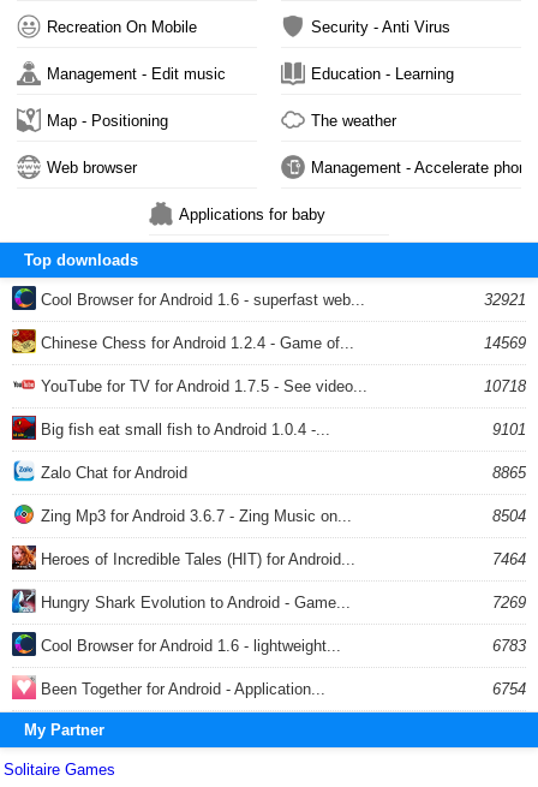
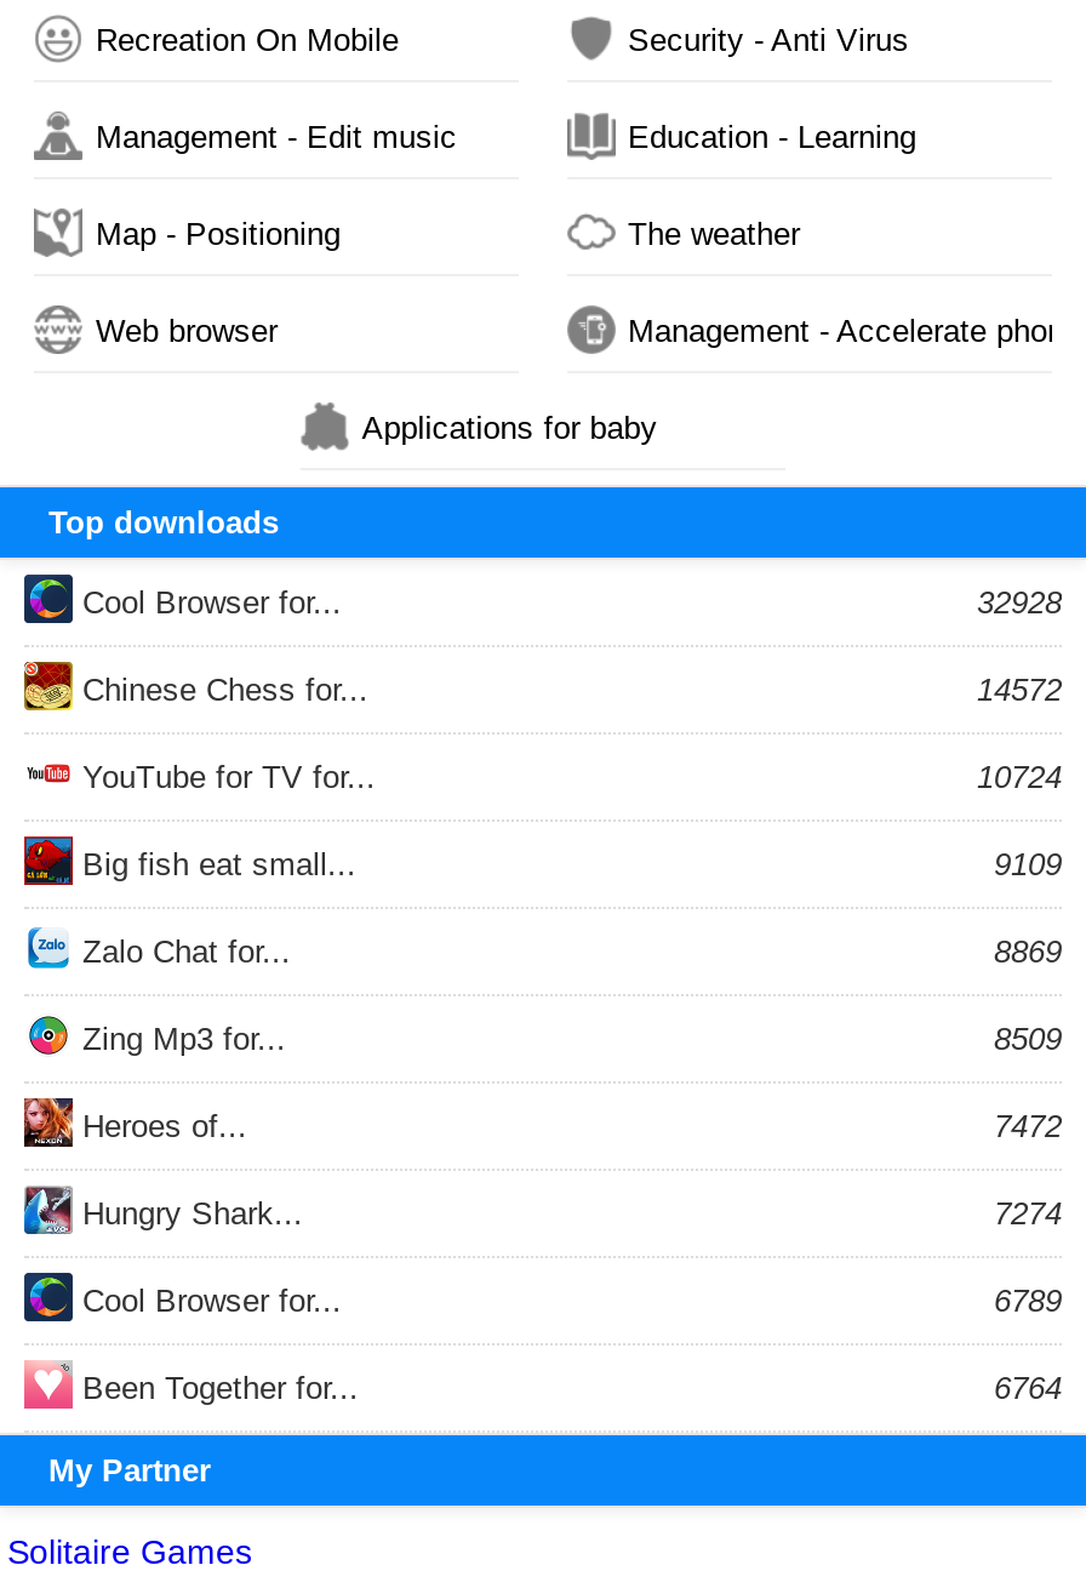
- Cool Browser for Android 1.6 - superfast web...
- 32921
+ Cool Browser for...
+ 32928

- Chinese Chess for Android 1.2.4 - Game of...
- 14569
+ Chinese Chess for...
+ 14572

- YouTube for TV for Android 1.7.5 - See video...
- 10718
+ YouTube for TV for...
+ 10724

- Big fish eat small fish to Android 1.0.4 -...
- 9101
+ Big fish eat small...
+ 9109

- Zalo Chat for Android
- 8865
+ Zalo Chat for...
+ 8869

- Zing Mp3 for Android 3.6.7 - Zing Music on...
- 8504
+ Zing Mp3 for...
+ 8509

- Heroes of Incredible Tales (HIT) for Android...
- 7464
+ Heroes of...
+ 7472

- Hungry Shark Evolution to Android - Game...
- 7269
+ Hungry Shark...
+ 7274

- Cool Browser for Android 1.6 - lightweight...
- 6783
+ Cool Browser for...
+ 6789

- Been Together for Android - Application...
- 6754
+ Been Together for...
+ 6764
